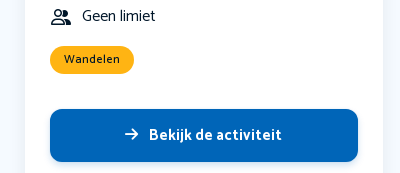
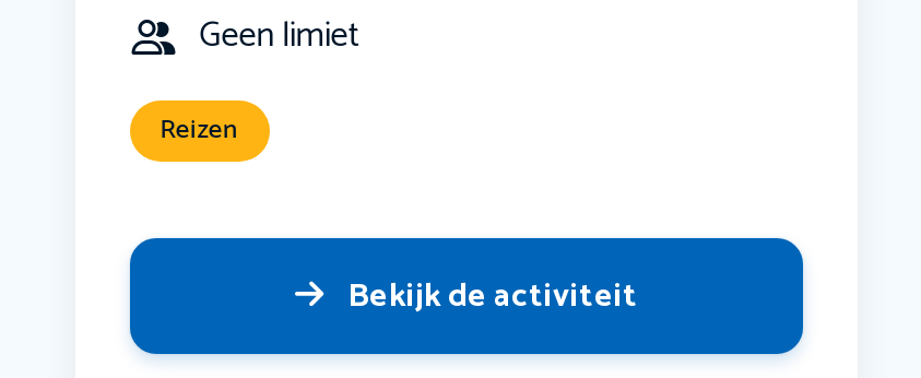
- Wandelen
+ Reizen
